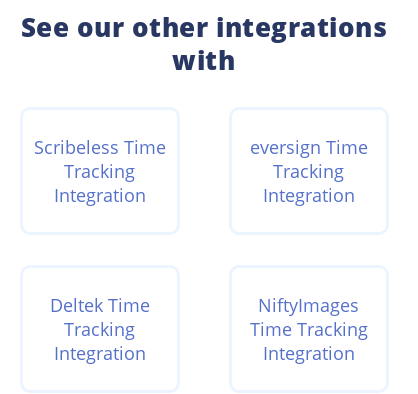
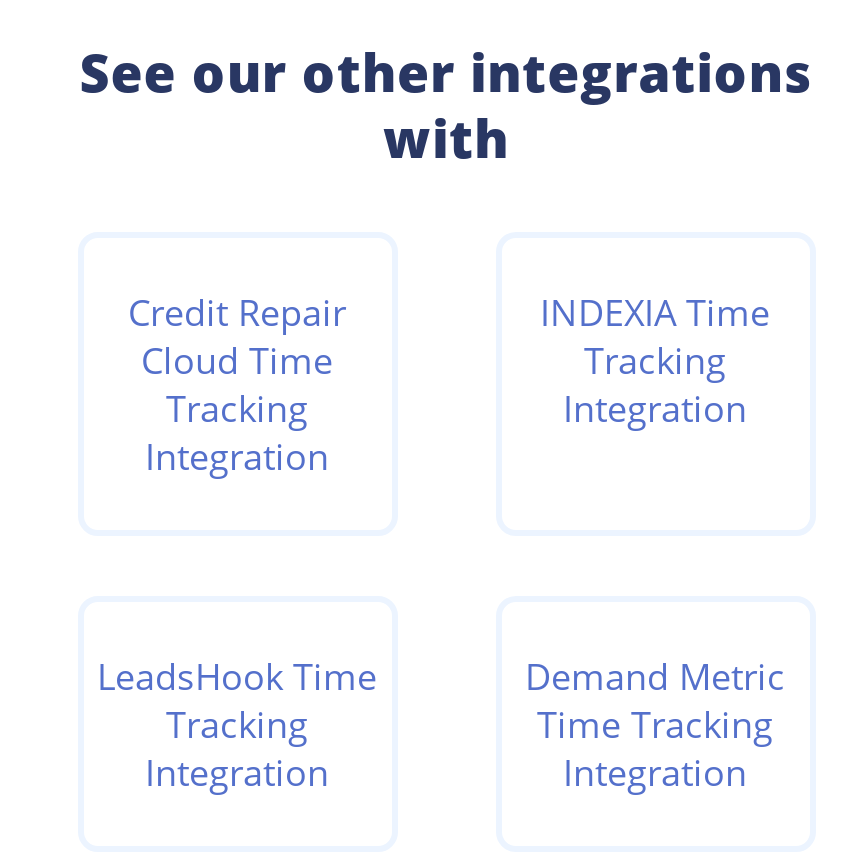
- Scribeless Time
+ Credit Repair
+ Cloud Time

- eversign Time
+ INDEXIA Time

- Deltek Time
+ LeadsHook Time

- NiftyImages
+ Demand Metric
